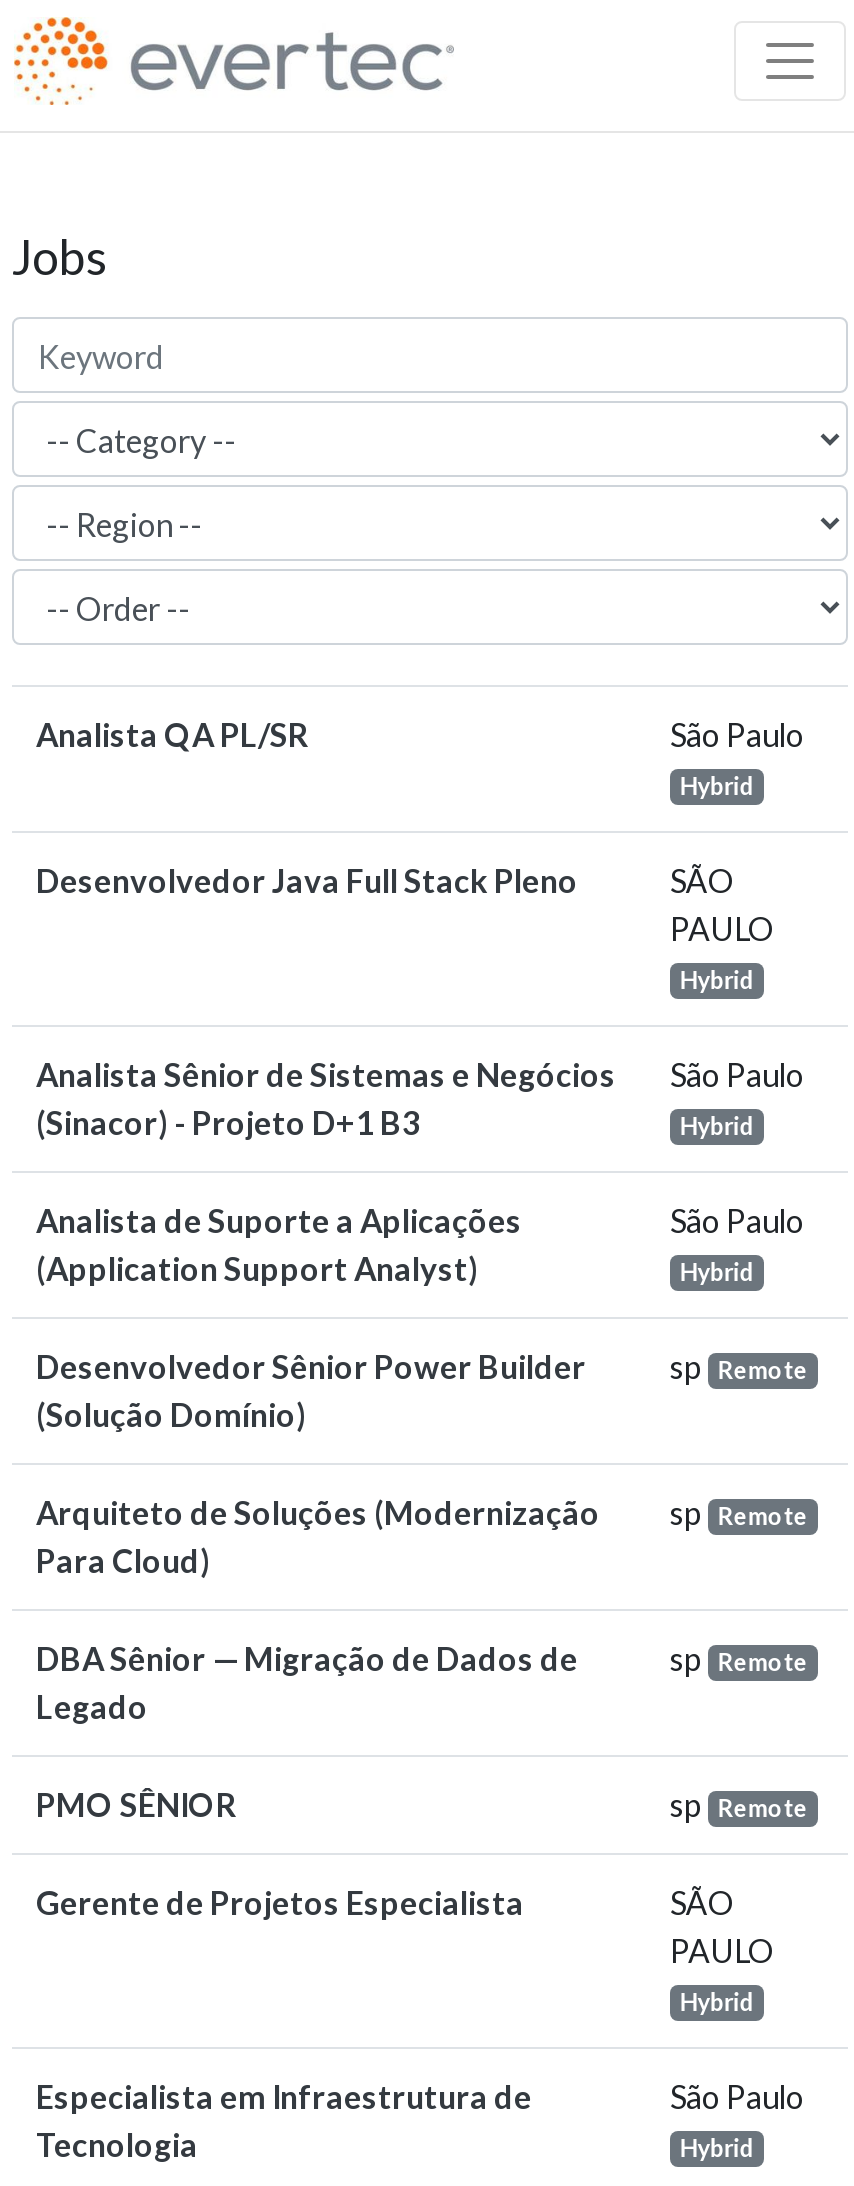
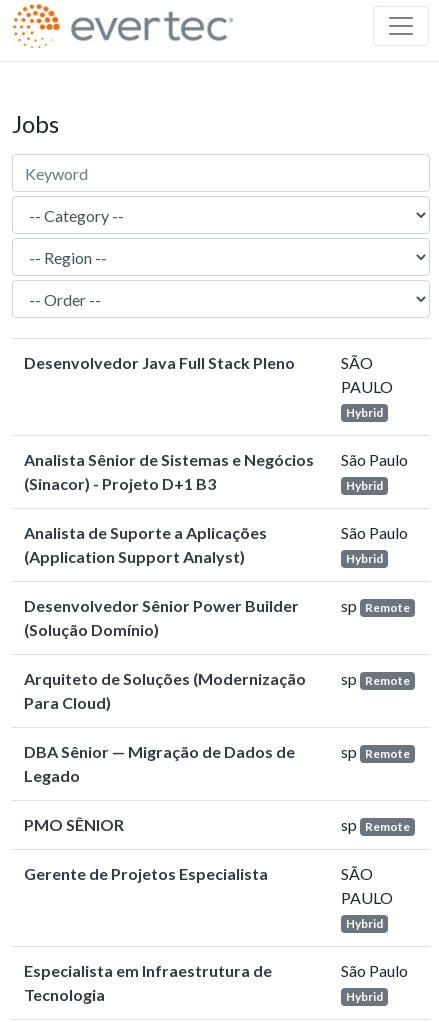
- Analista QA PL/SR
- São Paulo
- Hybrid
